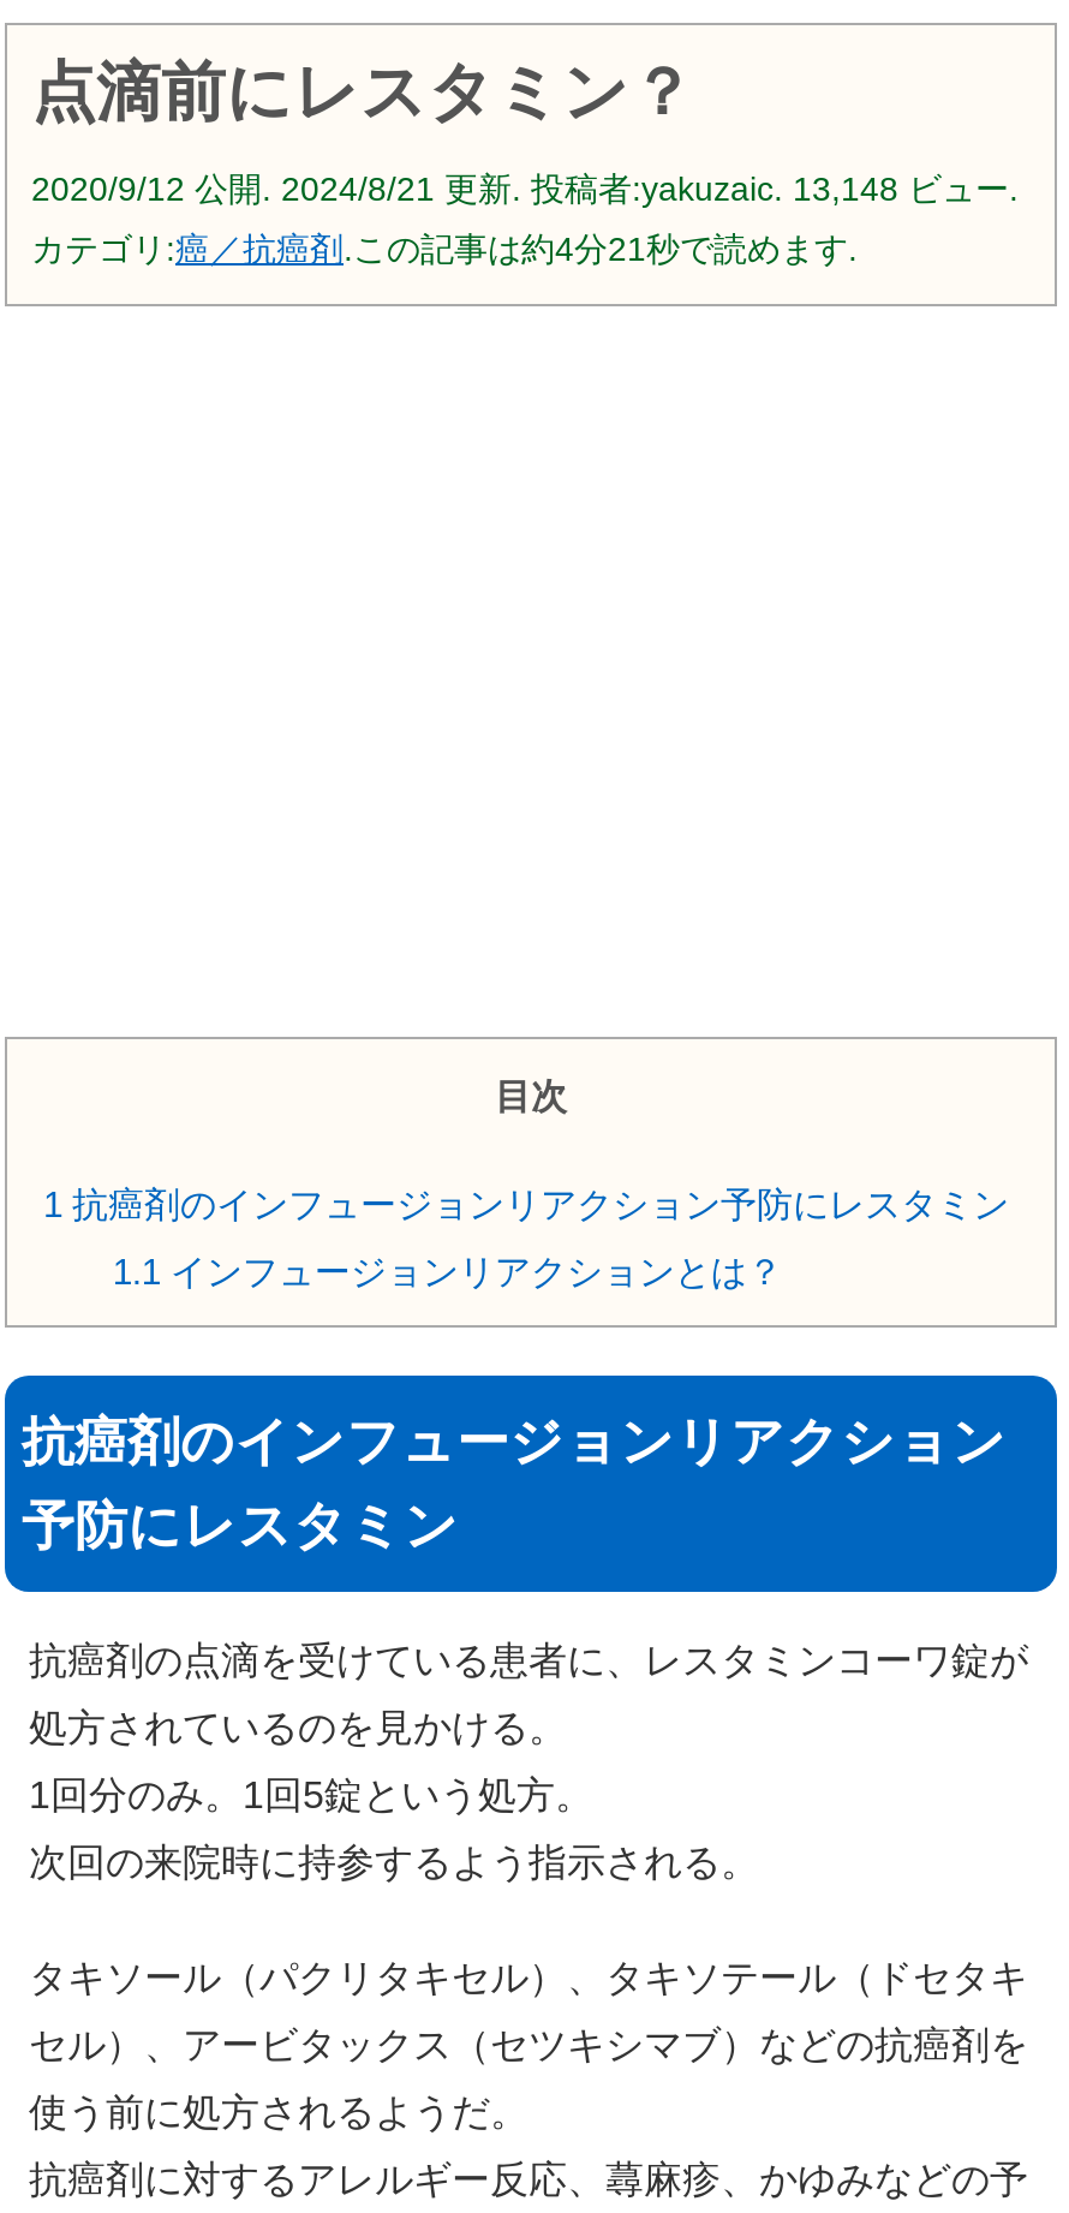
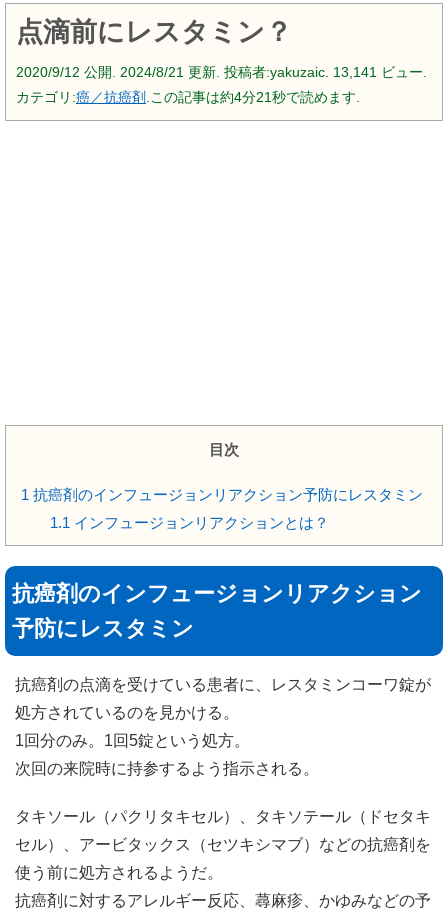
- 2020/9/12公開. 2024/8/21更新. 投稿者:yakuzaic. 13,148 ビュー.
+ 2020/9/12公開. 2024/8/21更新. 投稿者:yakuzaic. 13,141 ビュー.
